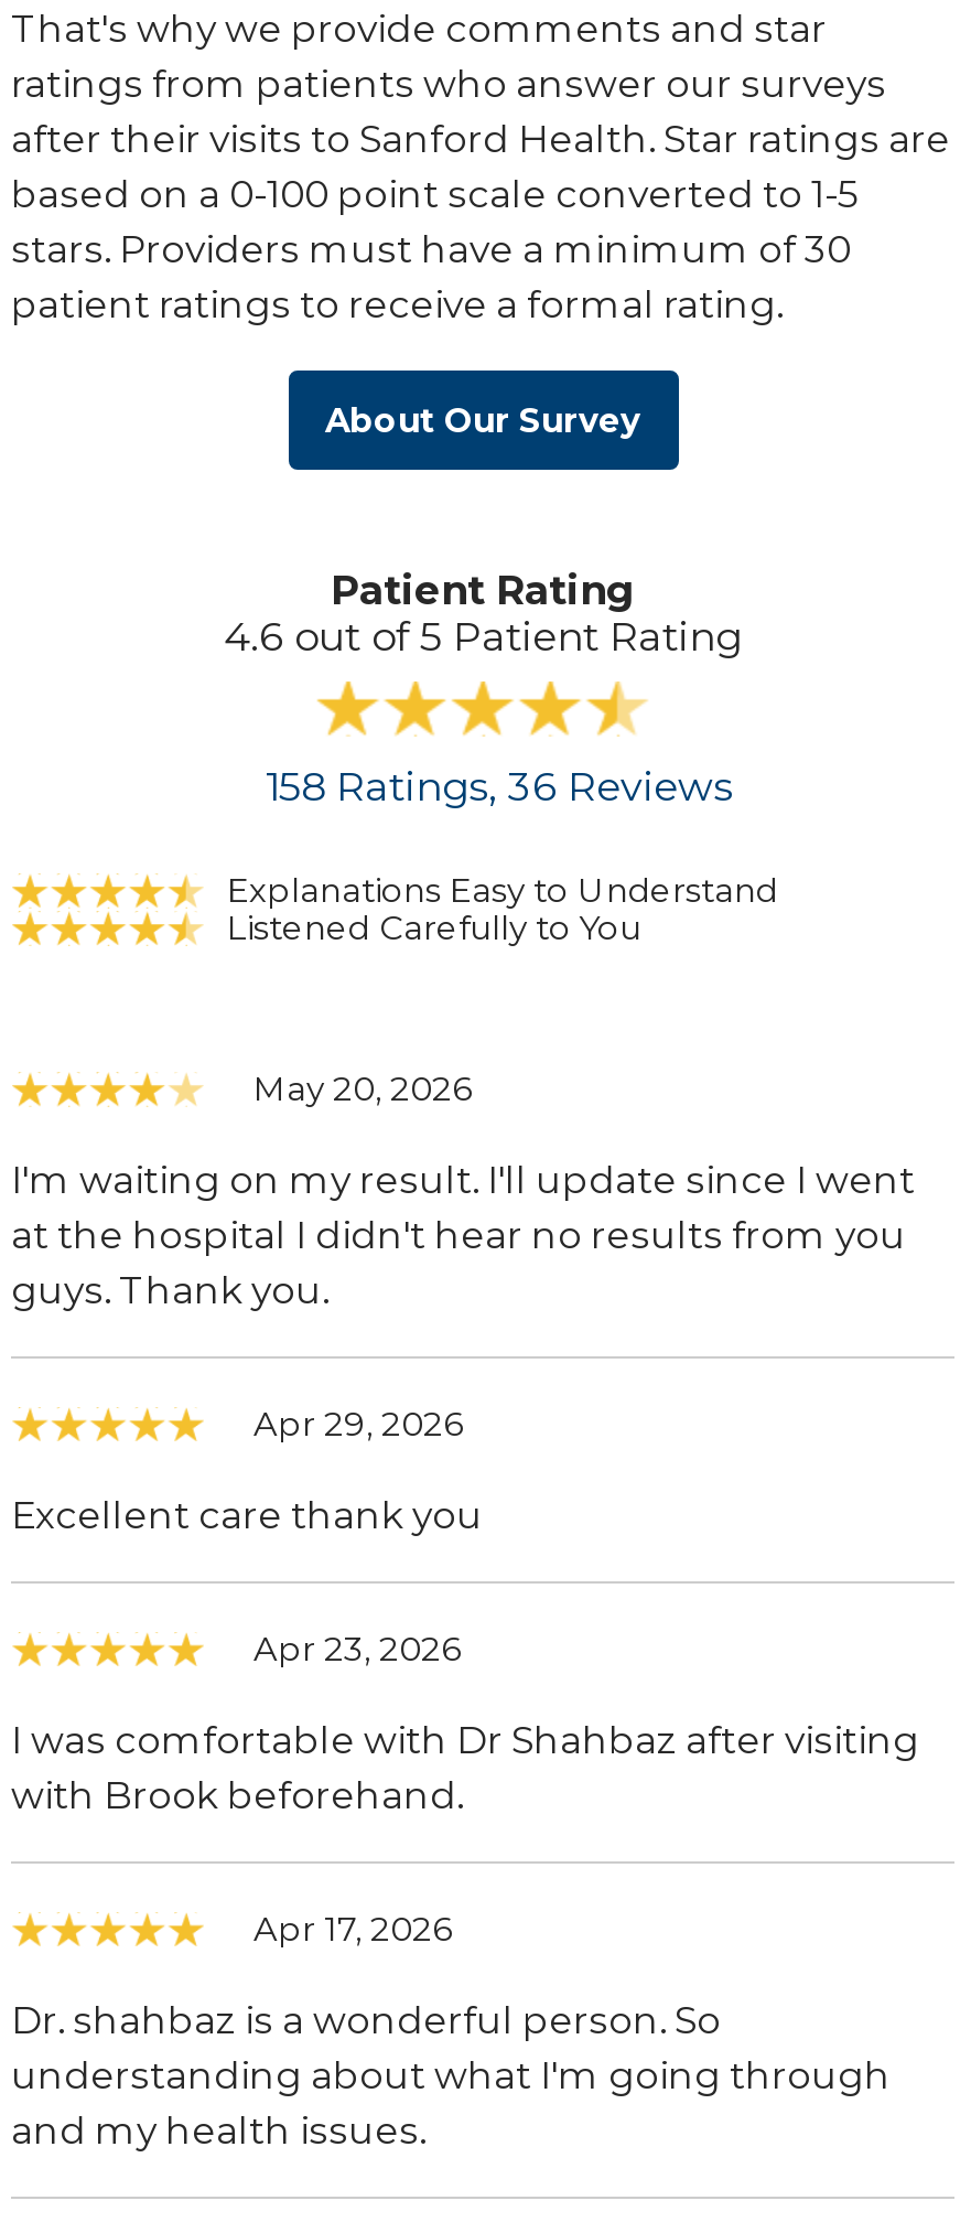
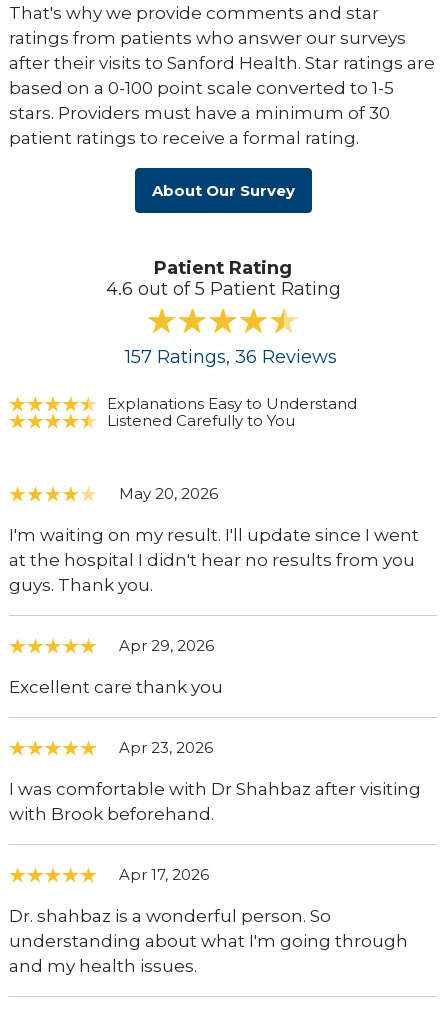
- 158 Ratings, 36 Reviews
+ 157 Ratings, 36 Reviews
